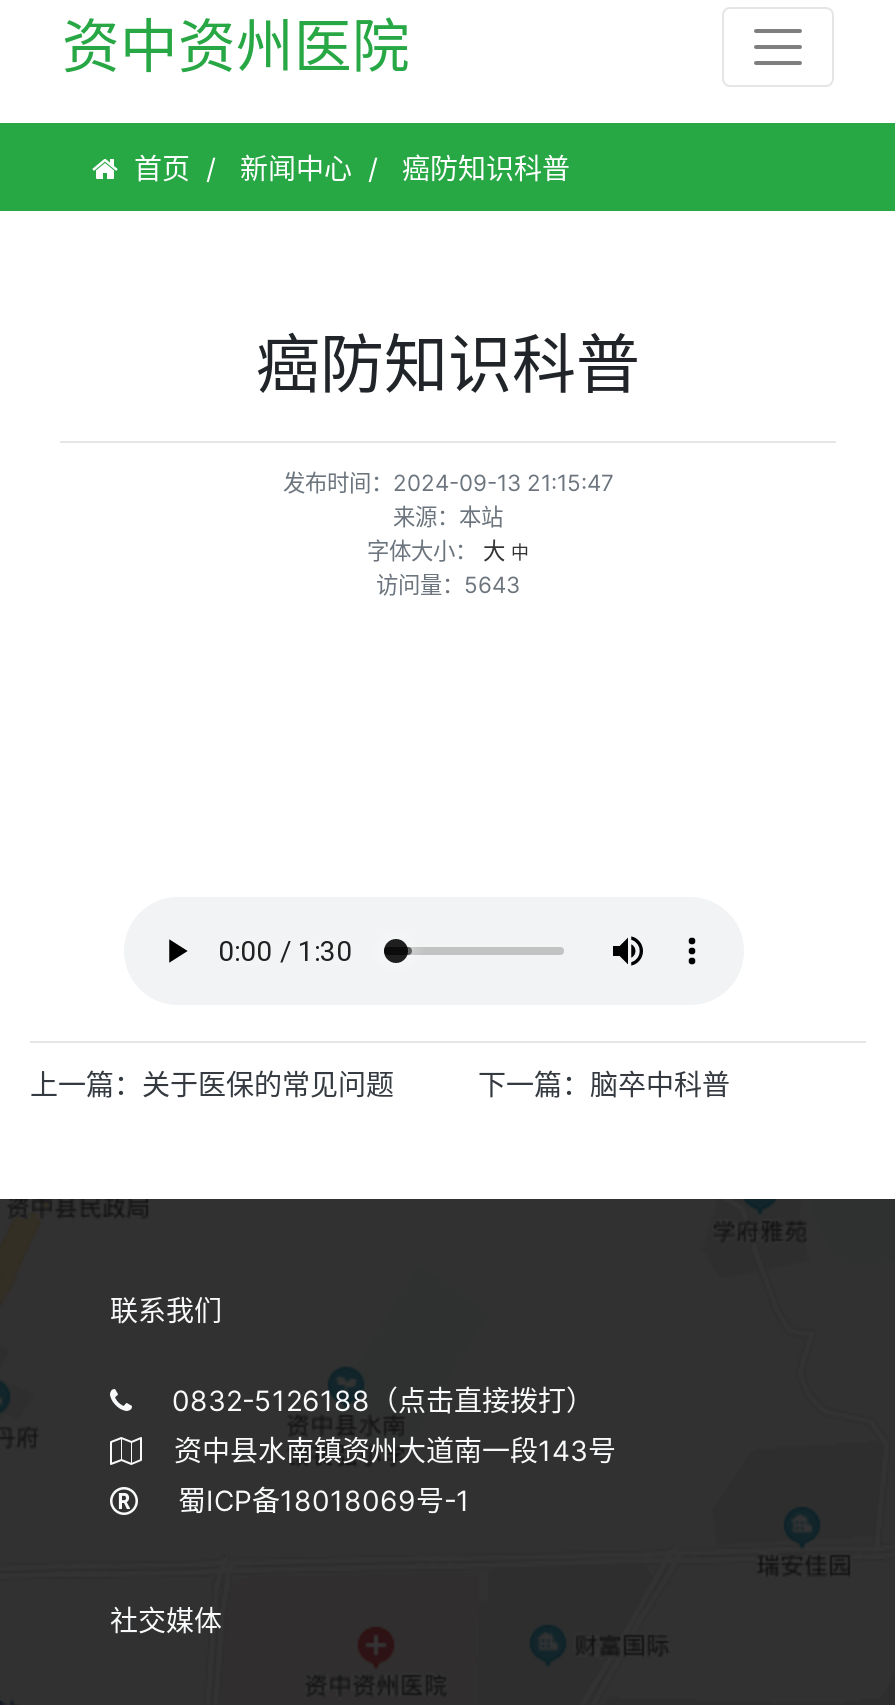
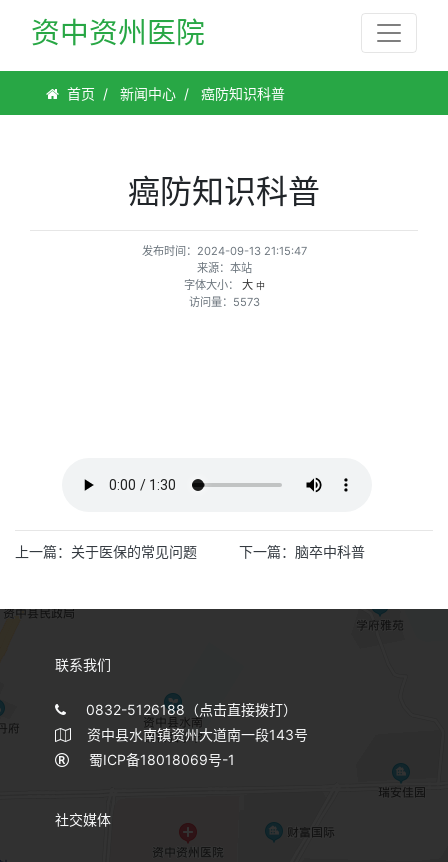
- 访问量：5643
+ 访问量：5573
